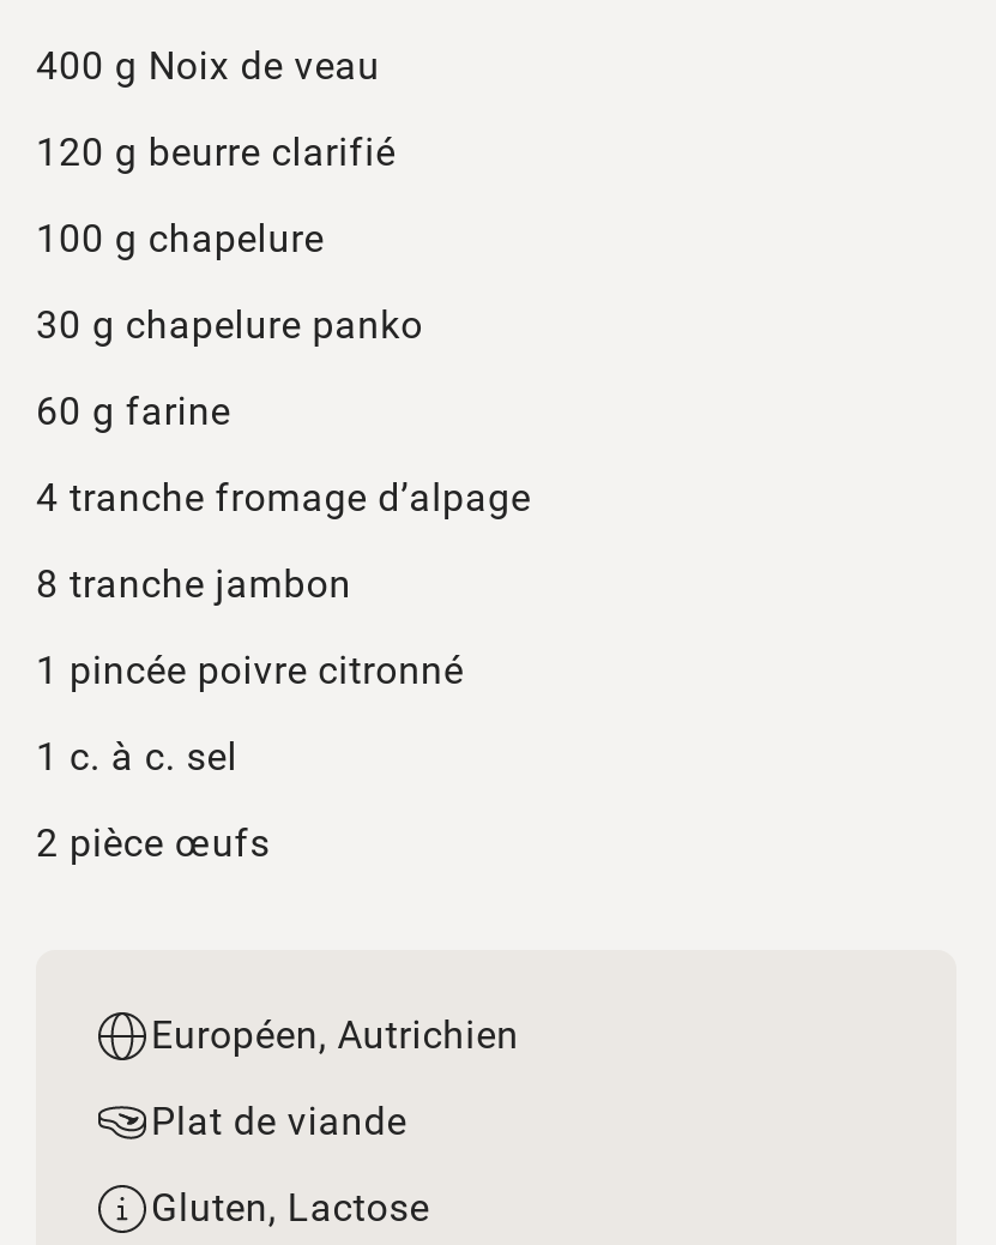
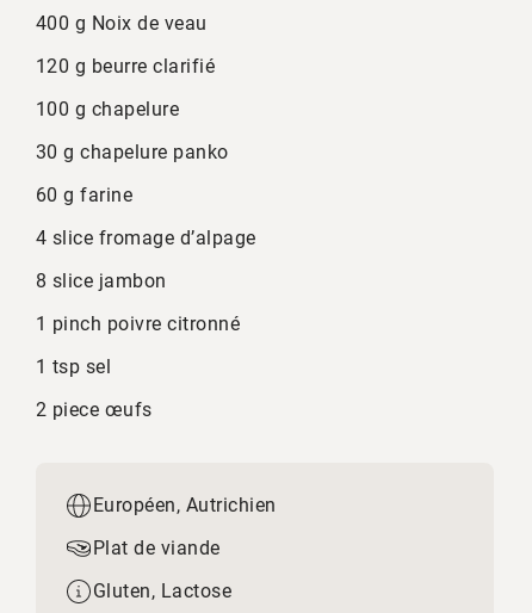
- 4 tranche fromage d’alpage
+ 4 slice fromage d’alpage

- 8 tranche jambon
+ 8 slice jambon

- 1 pincée poivre citronné
+ 1 pinch poivre citronné

- 1 c. à c. sel
+ 1 tsp sel

- 2 pièce œufs
+ 2 piece œufs
